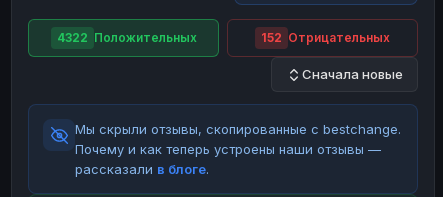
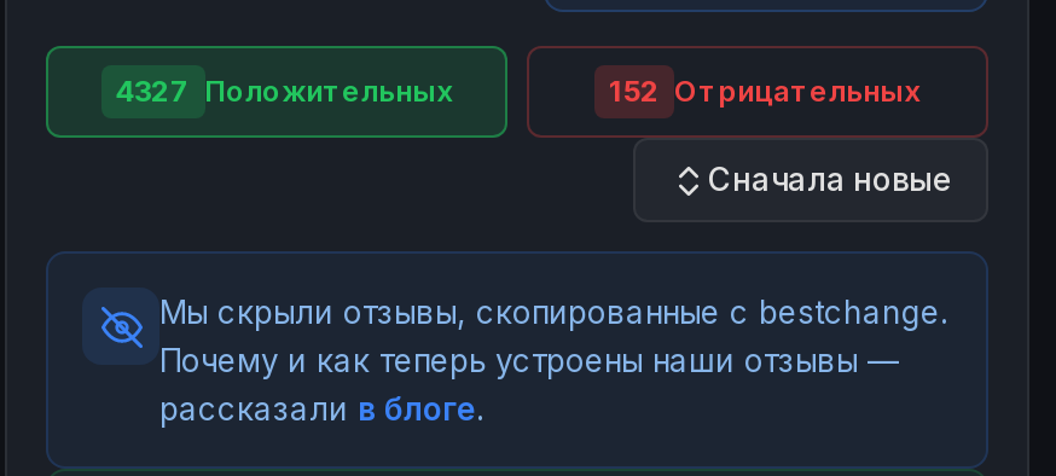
- 4322 Положительных
+ 4327 Положительных
